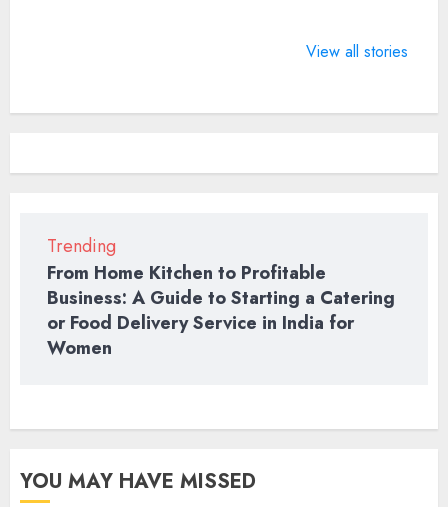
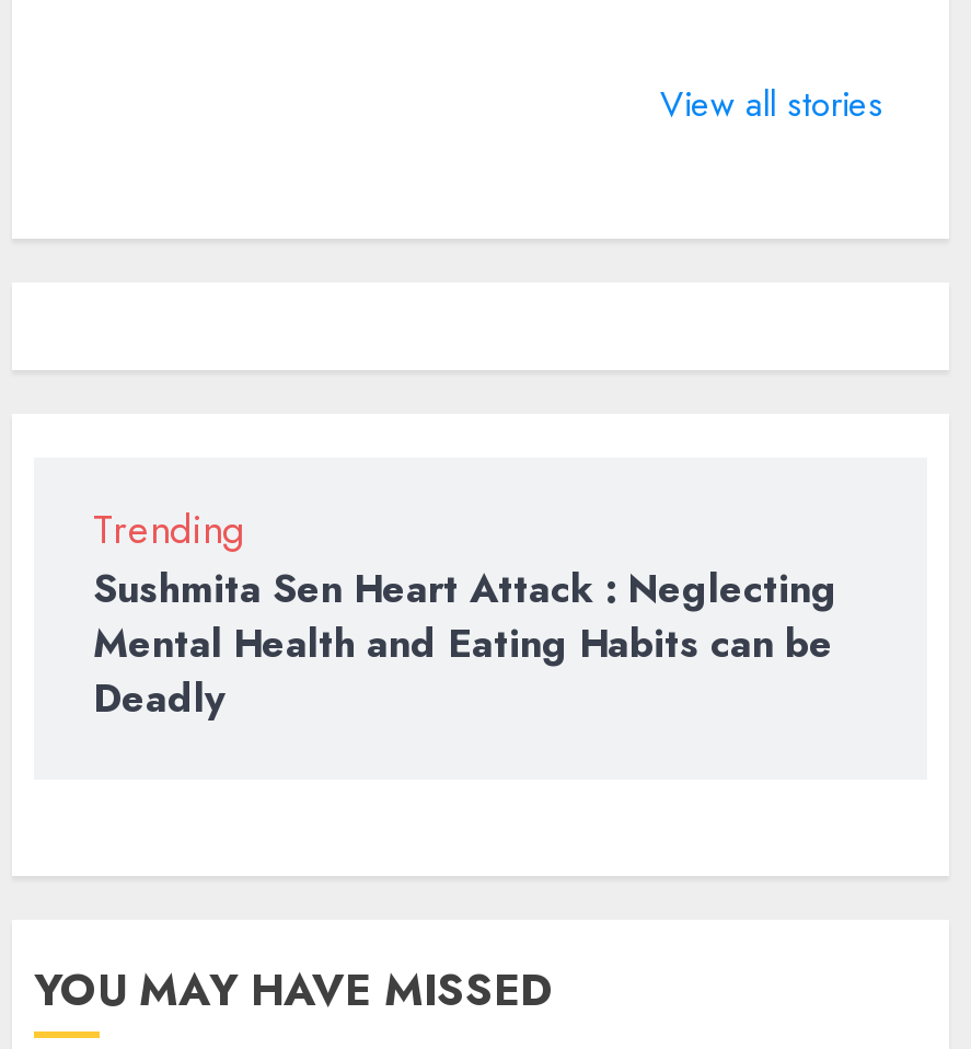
- From Home Kitchen to Profitable
- Business: A Guide to Starting a Catering
- or Food Delivery Service in India for
- Women
+ Sushmita Sen Heart Attack : Neglecting
+ Mental Health and Eating Habits can be
+ Deadly
